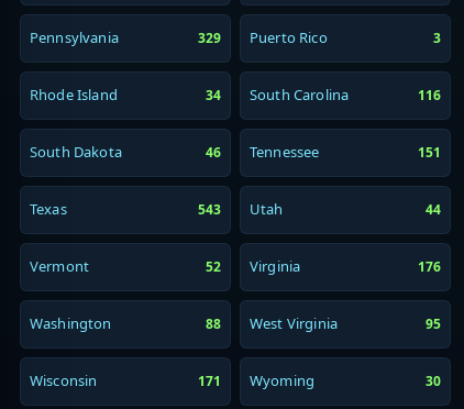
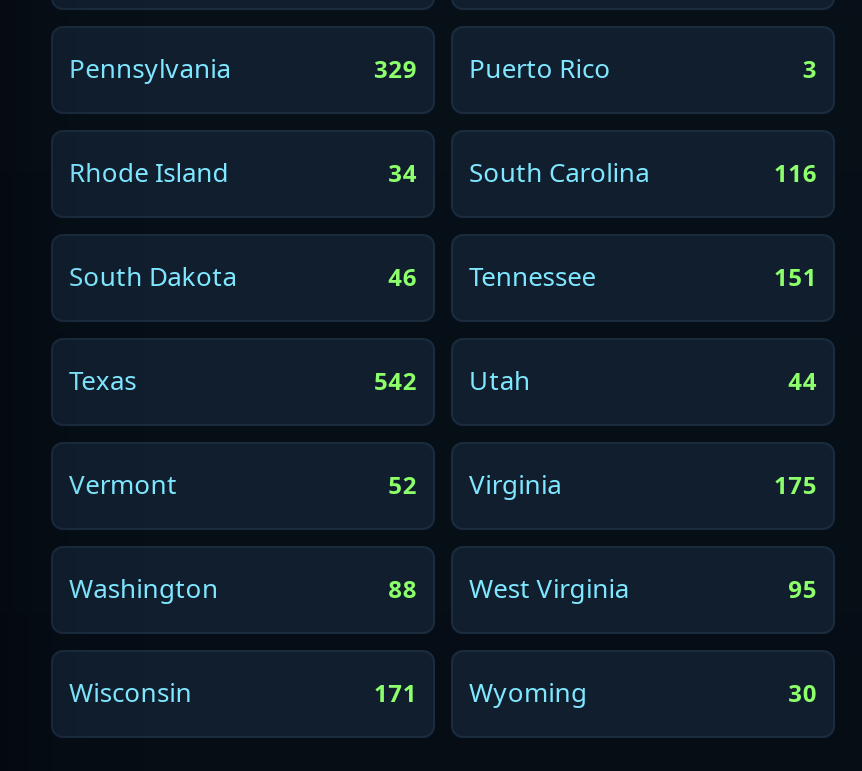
- 543 Utah
+ 542 Utah

- 176
+ 175
